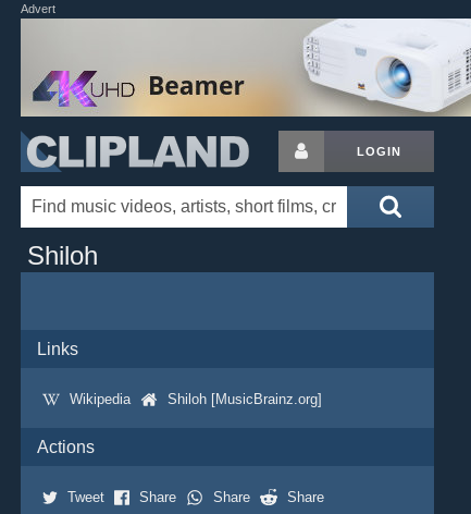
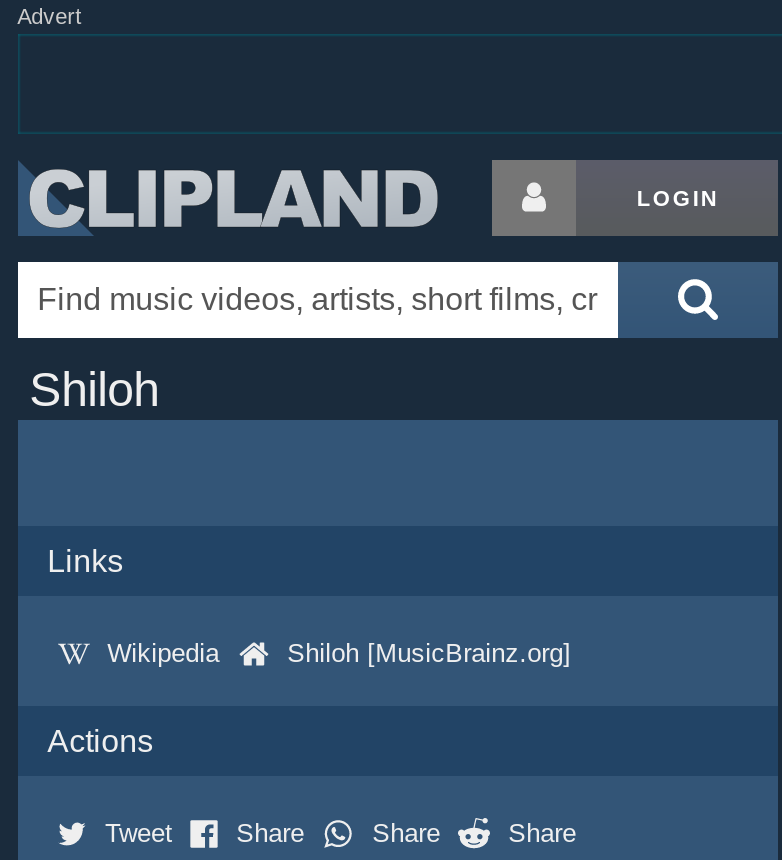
- [image]
